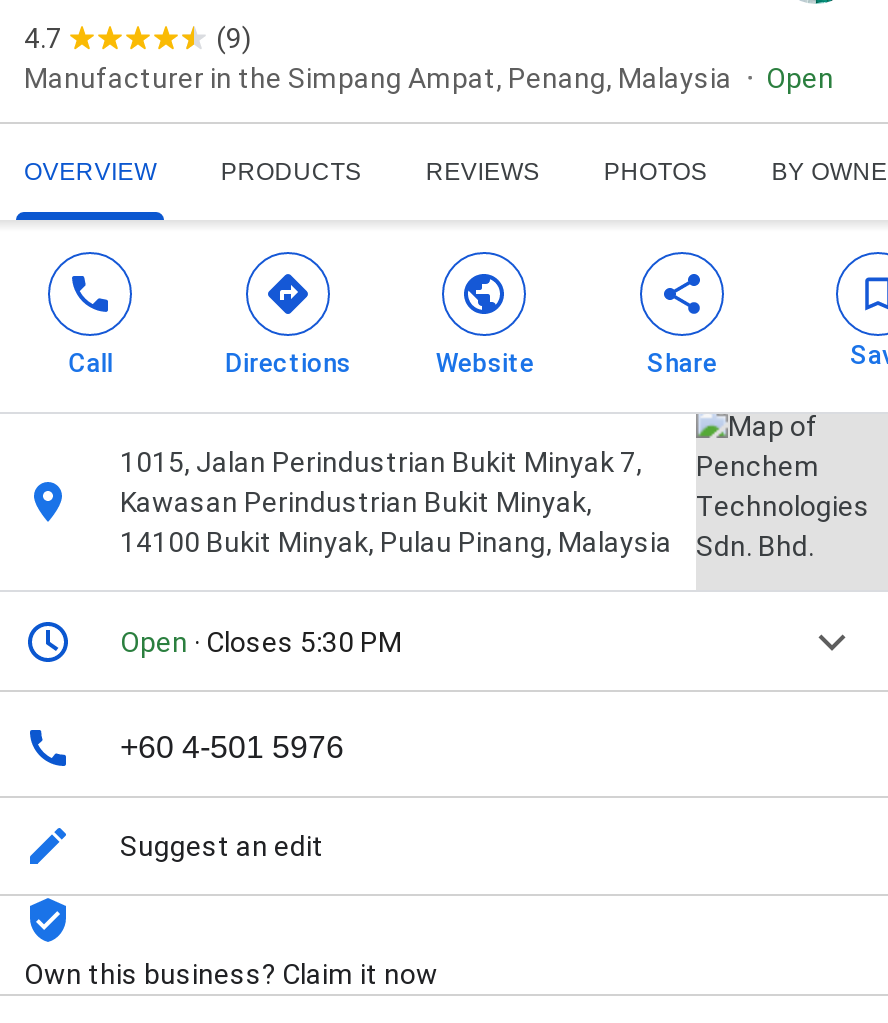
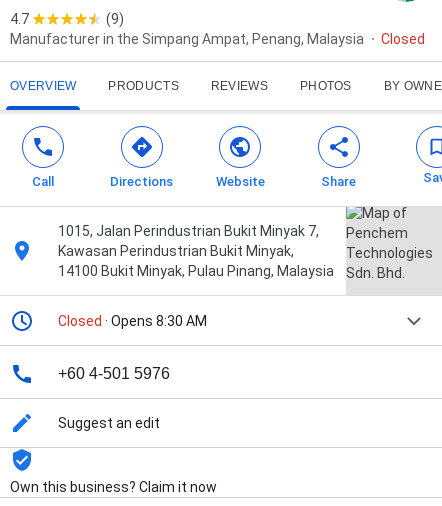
- Open
+ Closed

- Open · Closes 5:30 PM
+ Closed · Opens 8:30 AM
